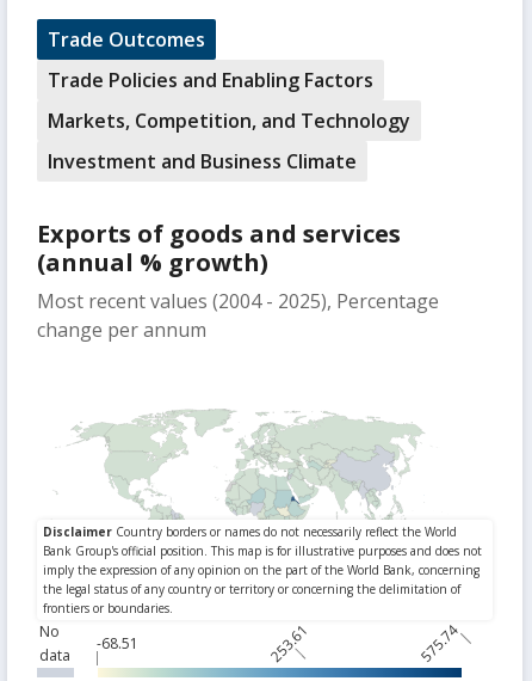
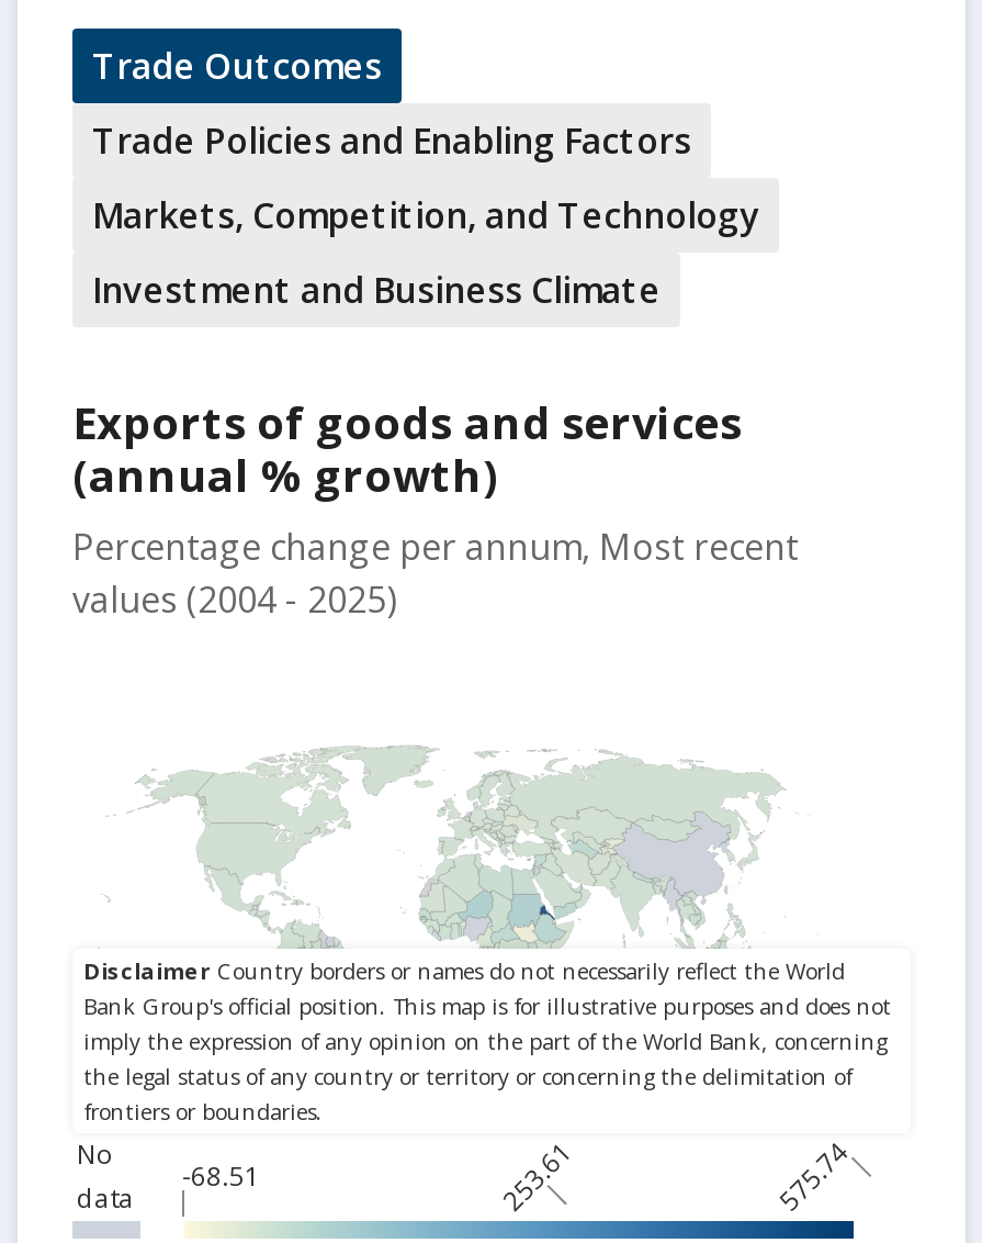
- Most recent values (2004 - 2025), Percentage
- change per annum
+ Percentage change per annum, Most recent
+ values (2004 - 2025)
